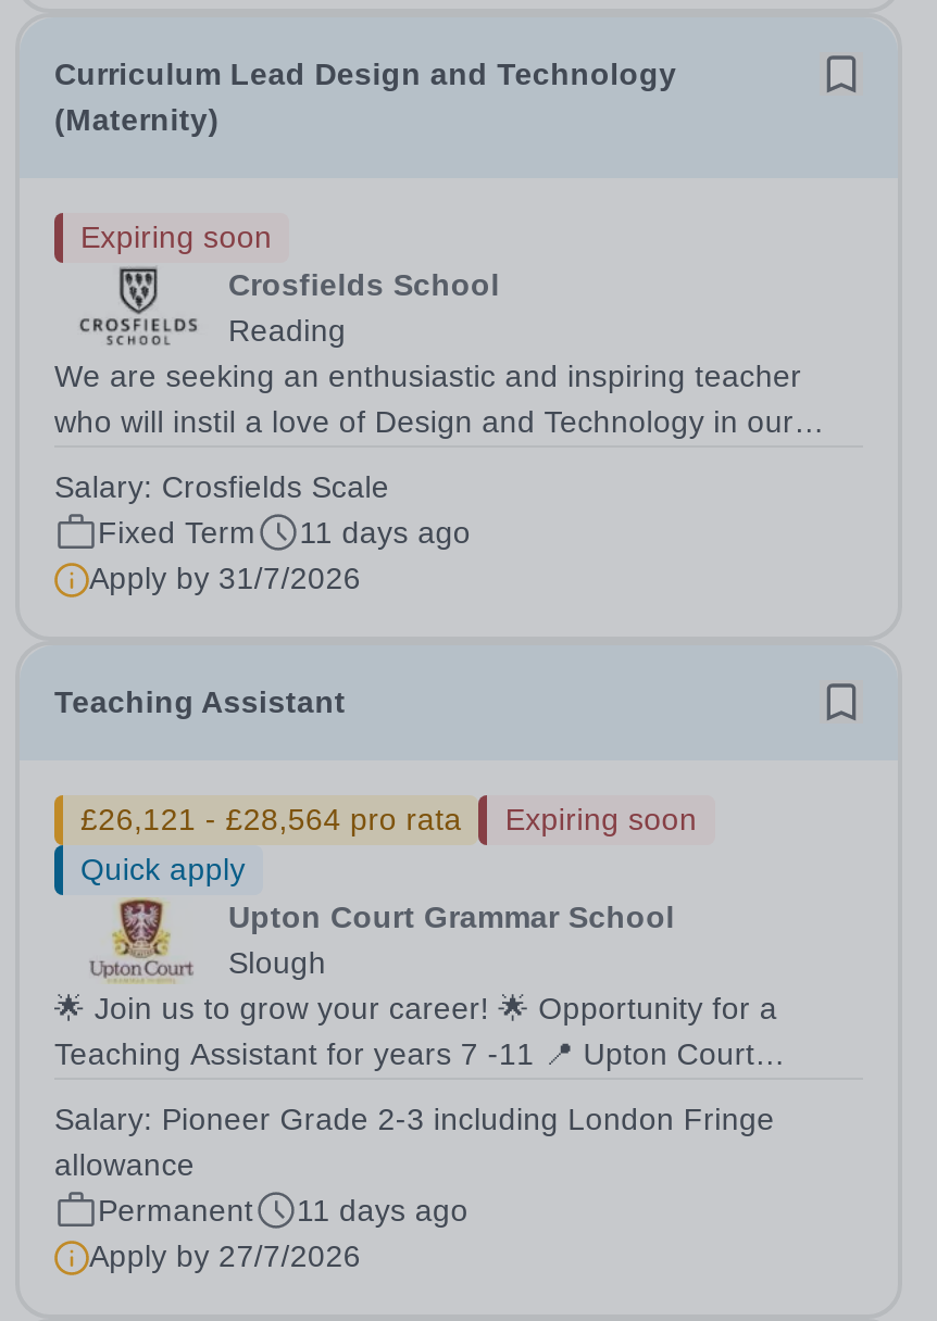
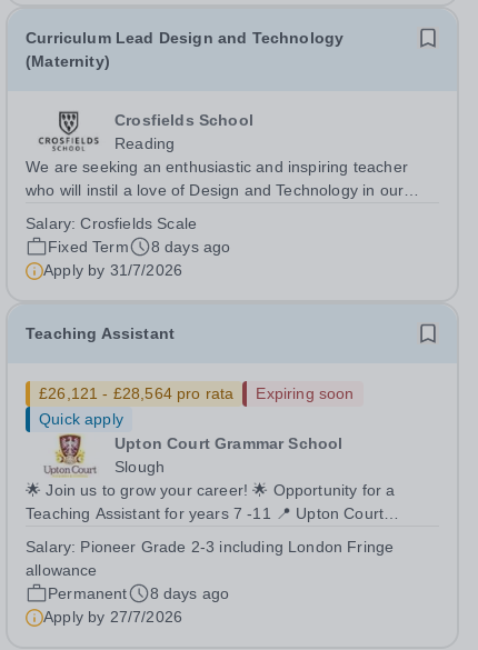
- Expiring soon

- Fixed Term 11 days ago
+ Fixed Term 8 days ago

- Permanent 11 days ago
+ Permanent 8 days ago
